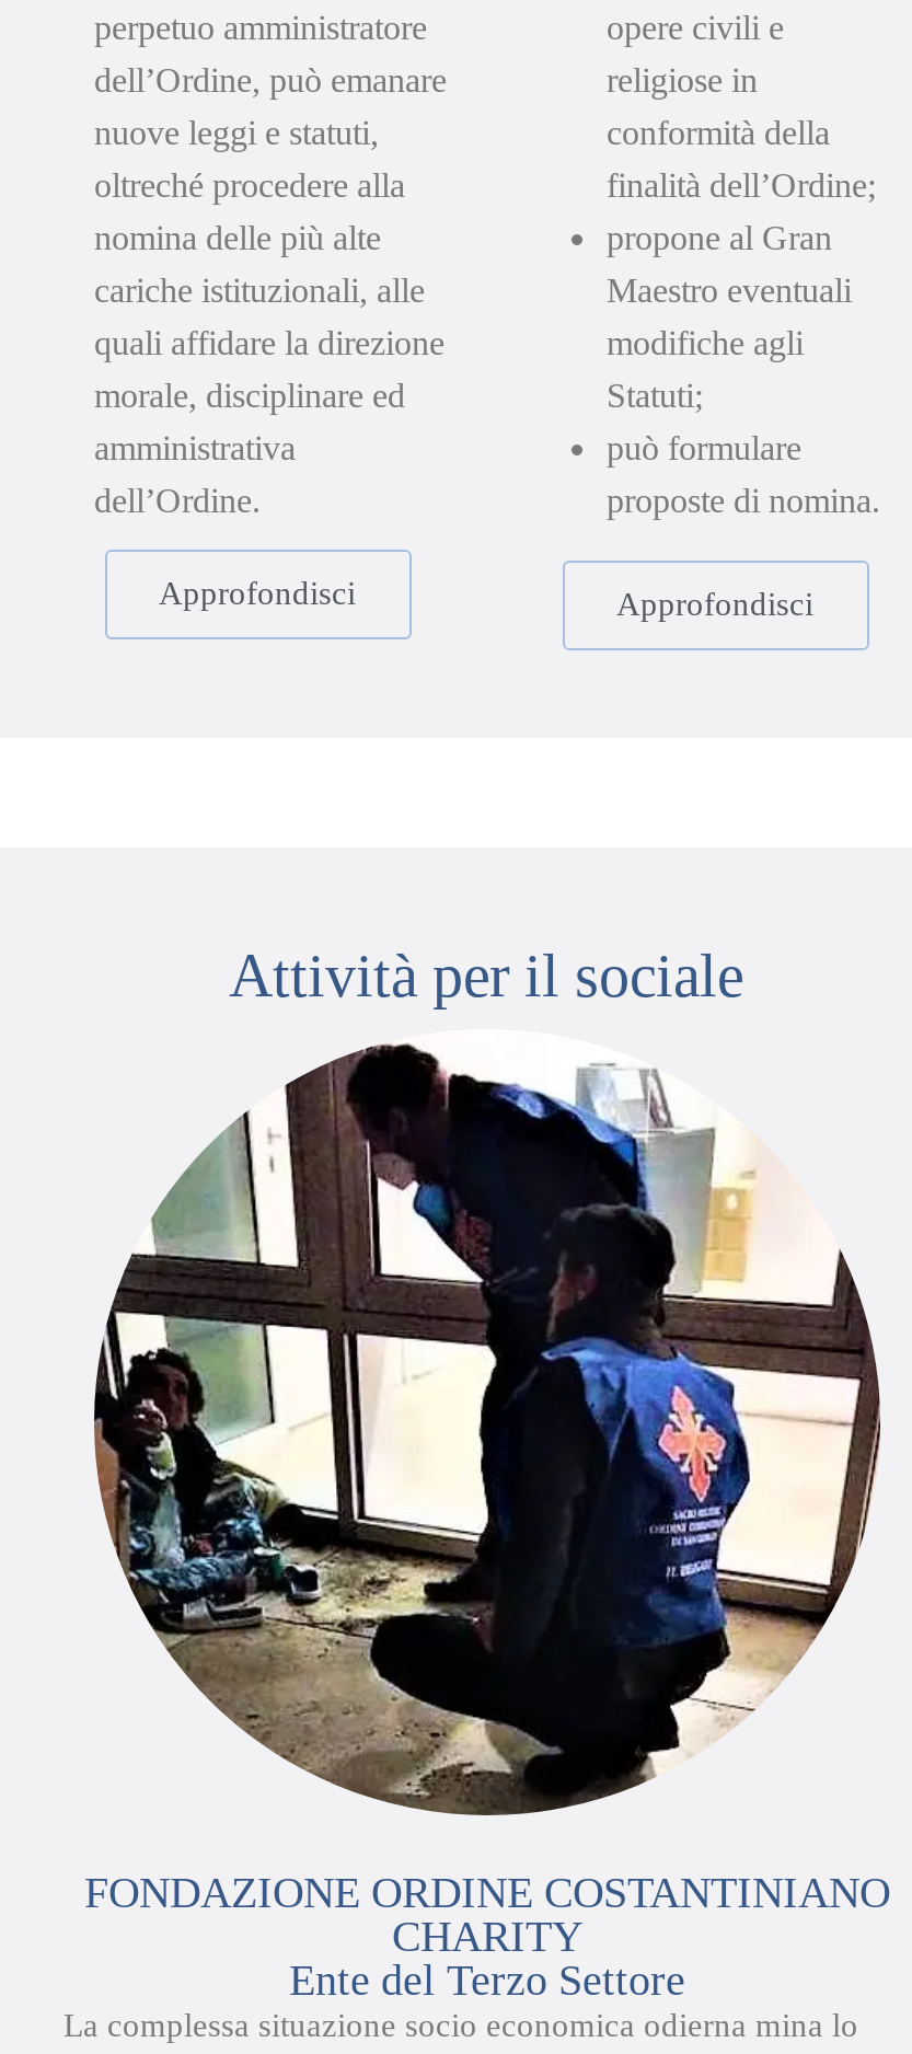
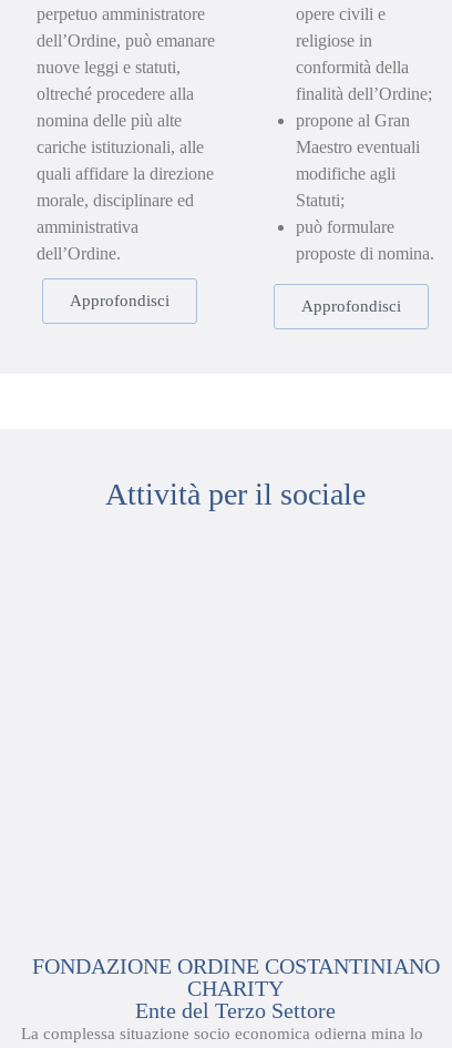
- [image]
